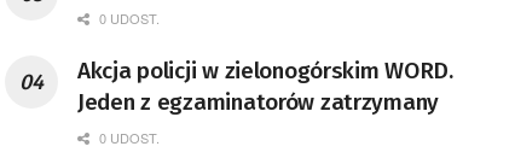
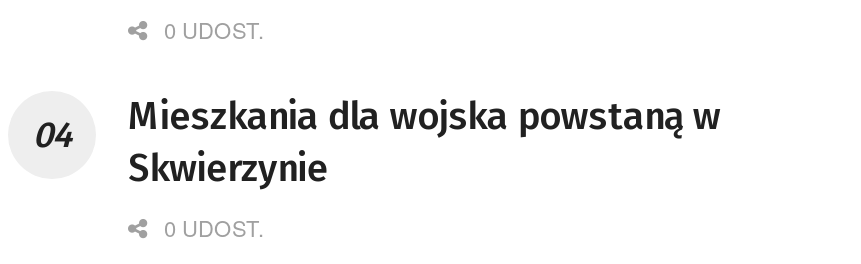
- Akcja policji w zielonogórskim WORD.
- Jeden z egzaminatorów zatrzymany
+ Mieszkania dla wojska powstaną w
+ Skwierzynie
